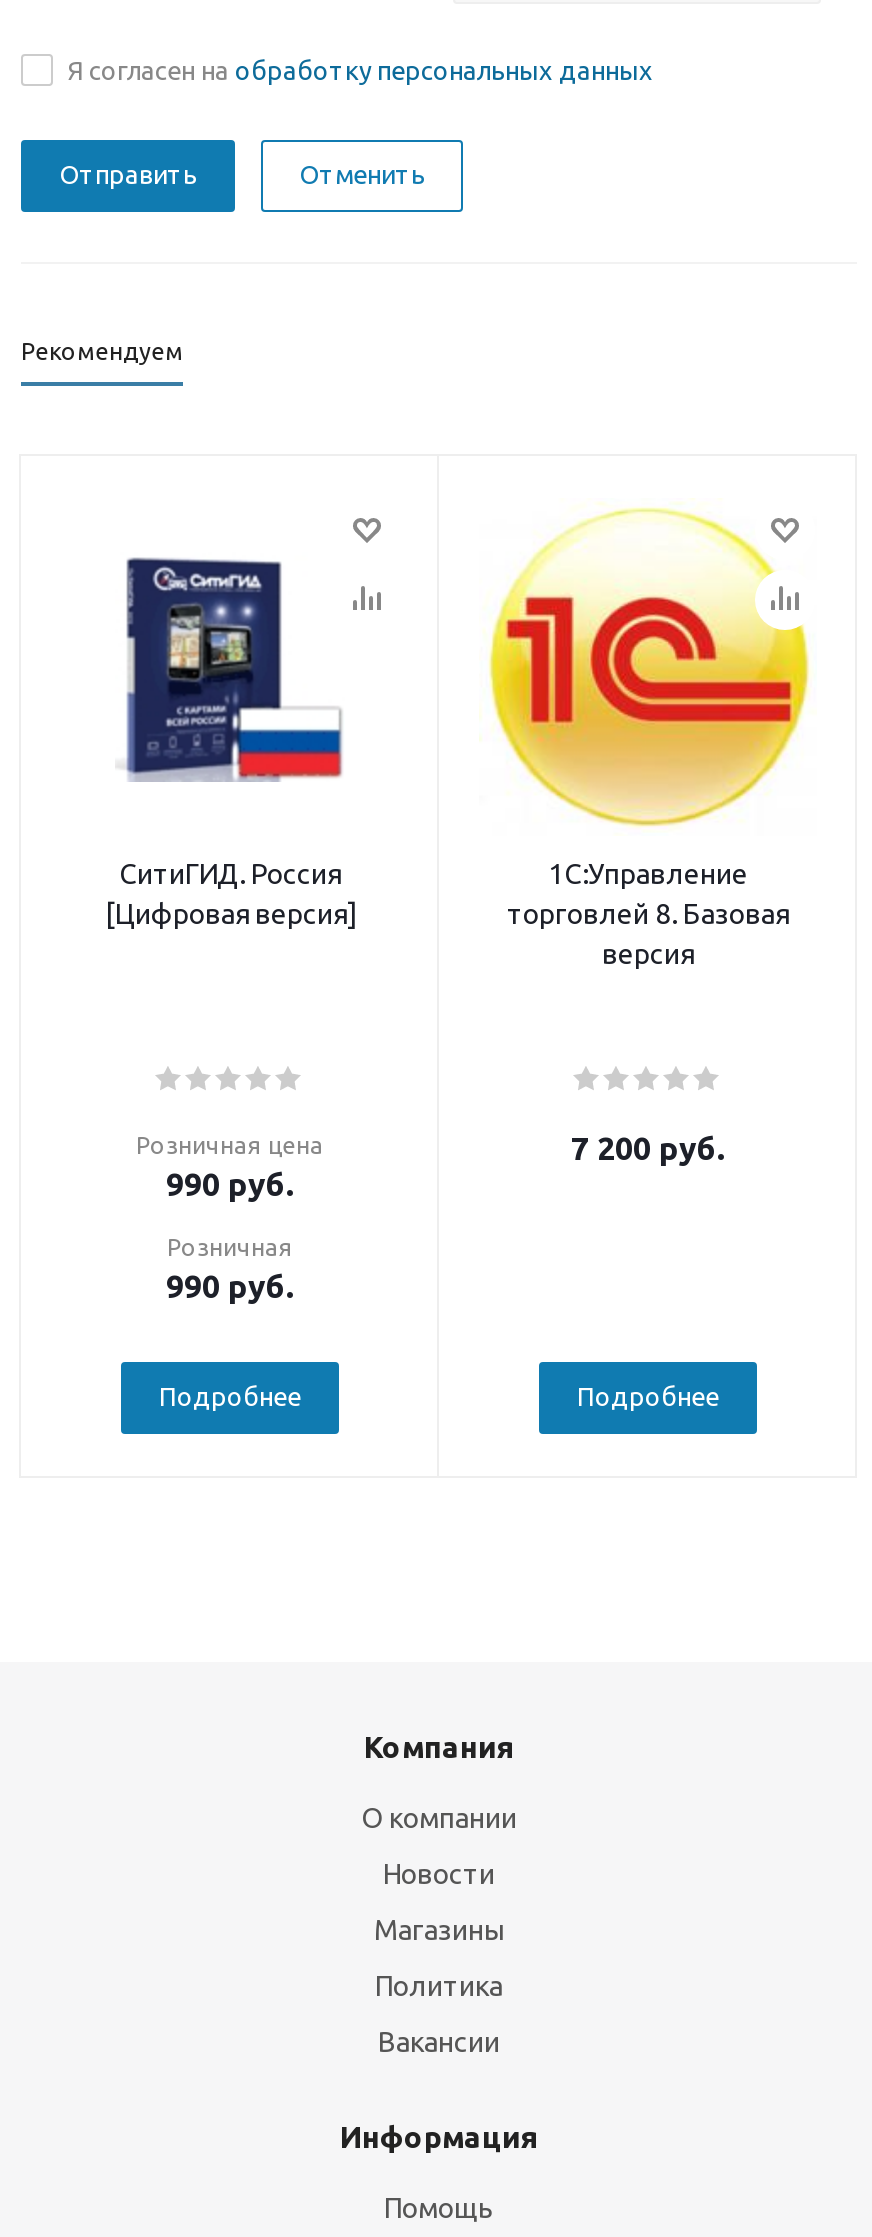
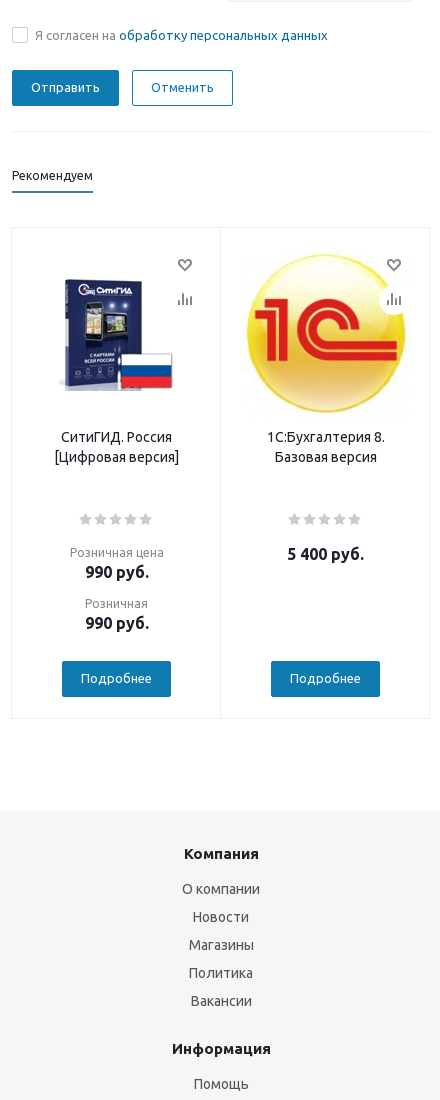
- 1С:Управление
- торговлей 8. Базовая
- версия
+ 1С:Бухгалтерия 8.
+ Базовая версия

- 7 200 руб.
+ 5 400 руб.
